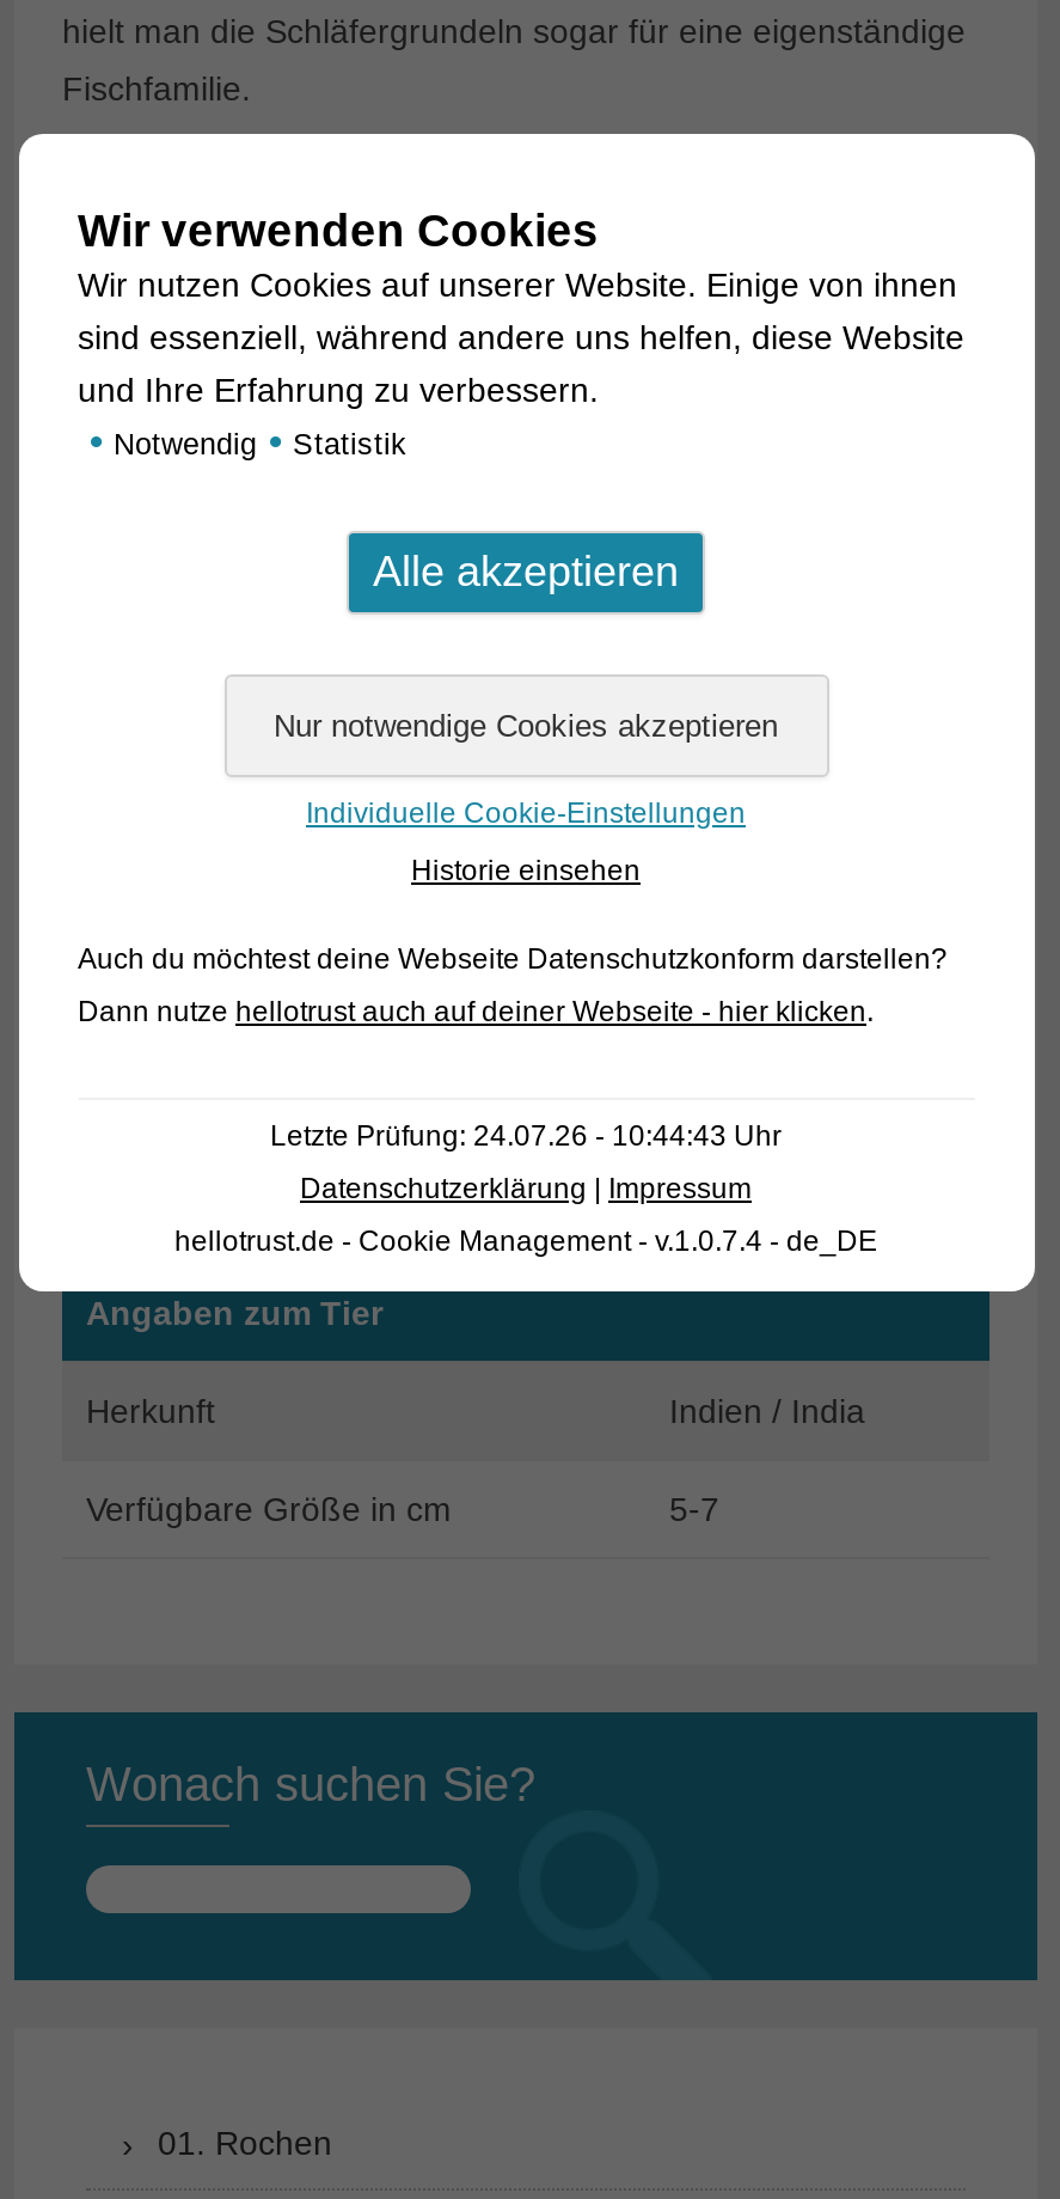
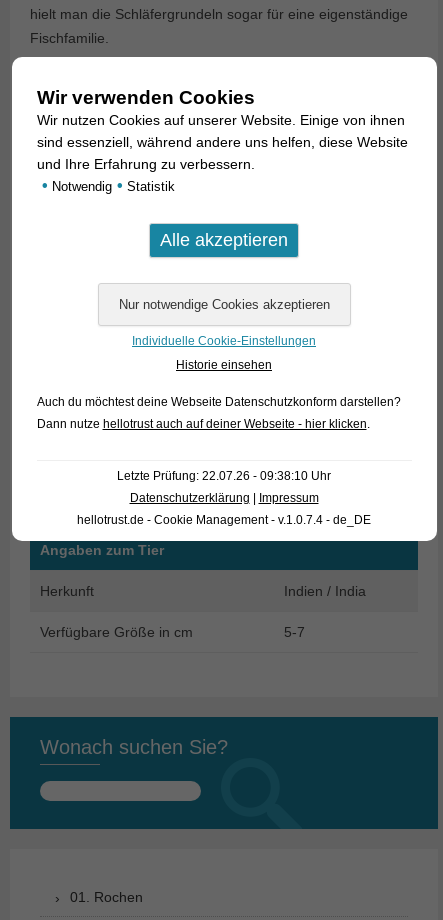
- Letzte Prüfung: 24.07.26 - 10:44:43 Uhr
+ Letzte Prüfung: 22.07.26 - 09:38:10 Uhr
